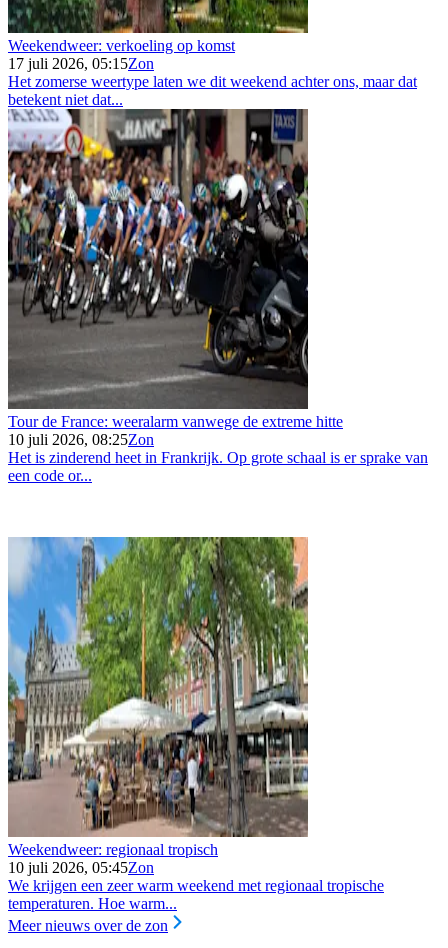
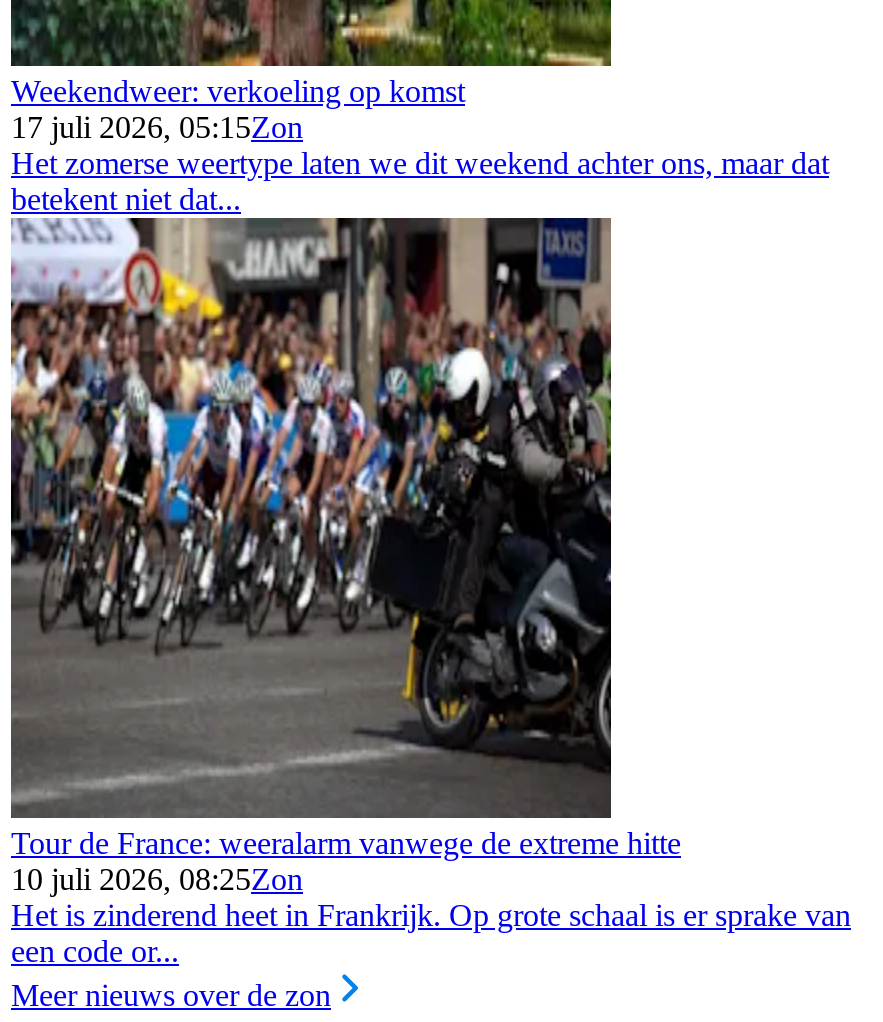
- [image]
- Weekendweer: regionaal tropisch
- 10 juli 2026, 05:45Zon
- We krijgen een zeer warm weekend met regionaal tropische
- temperaturen. Hoe warm...
